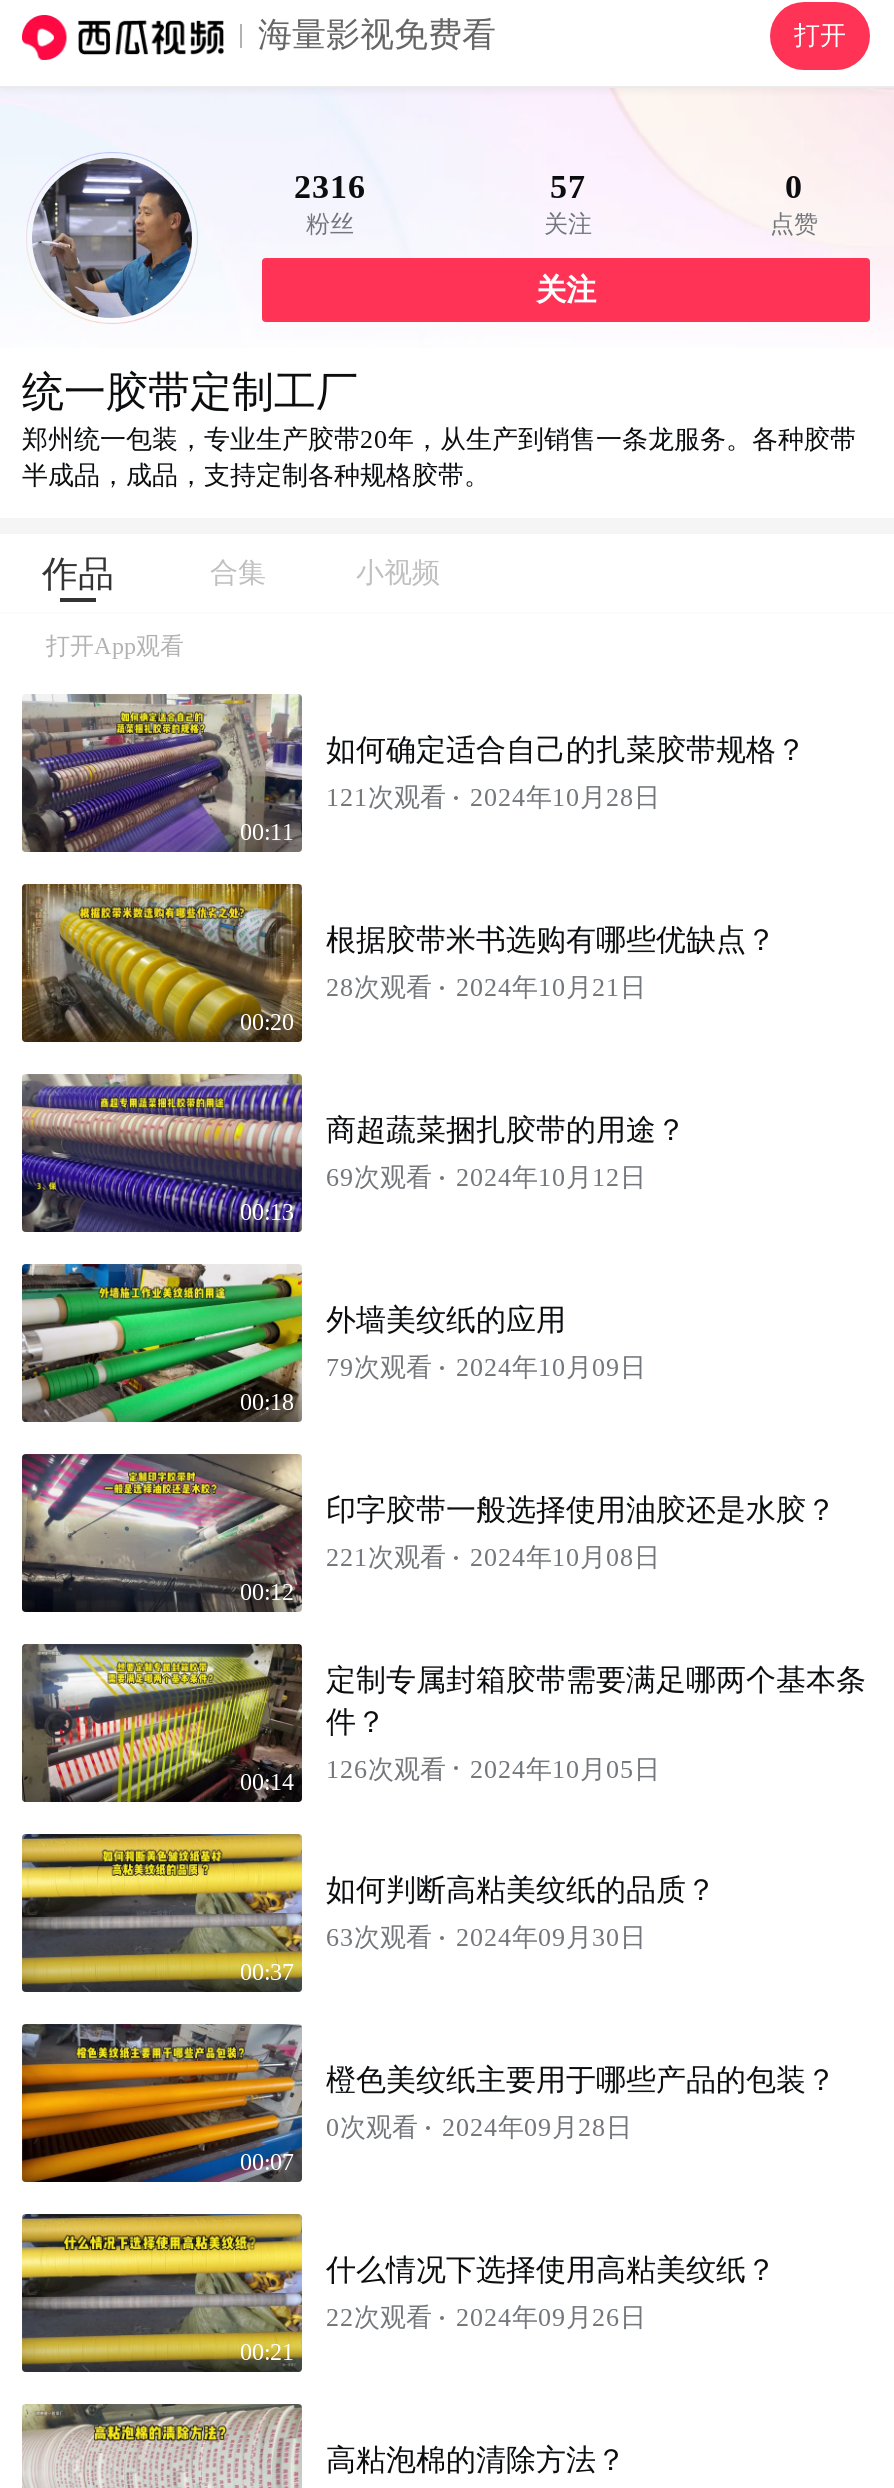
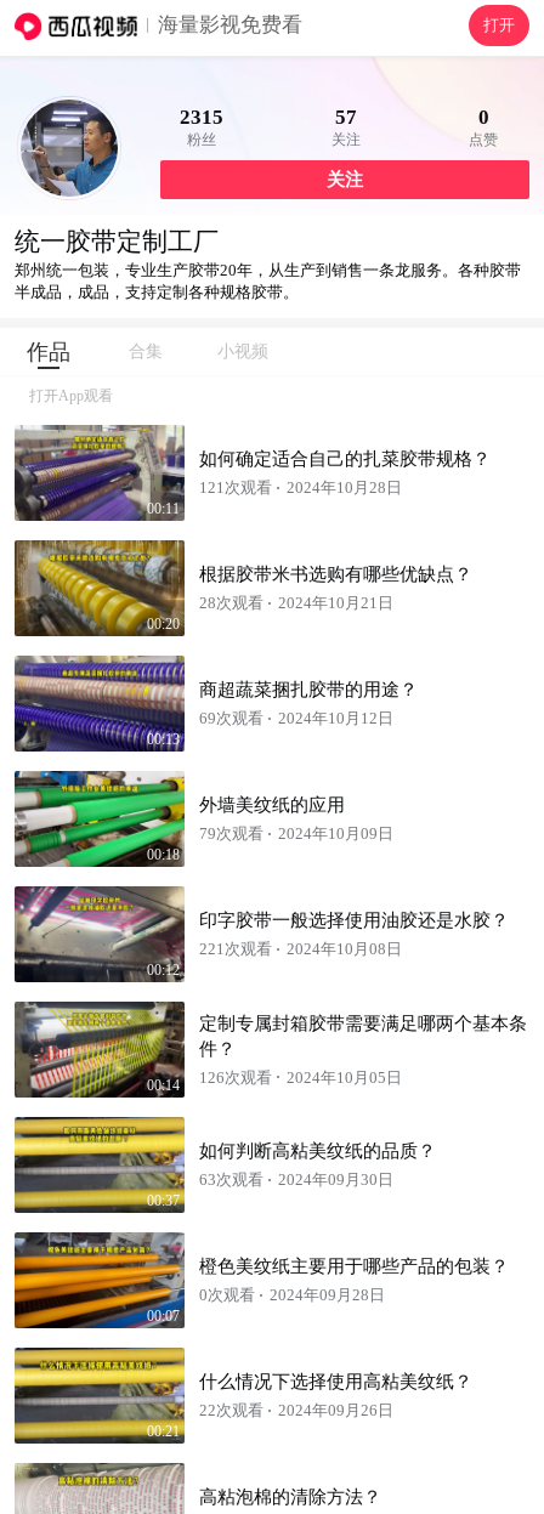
- 2316
+ 2315
